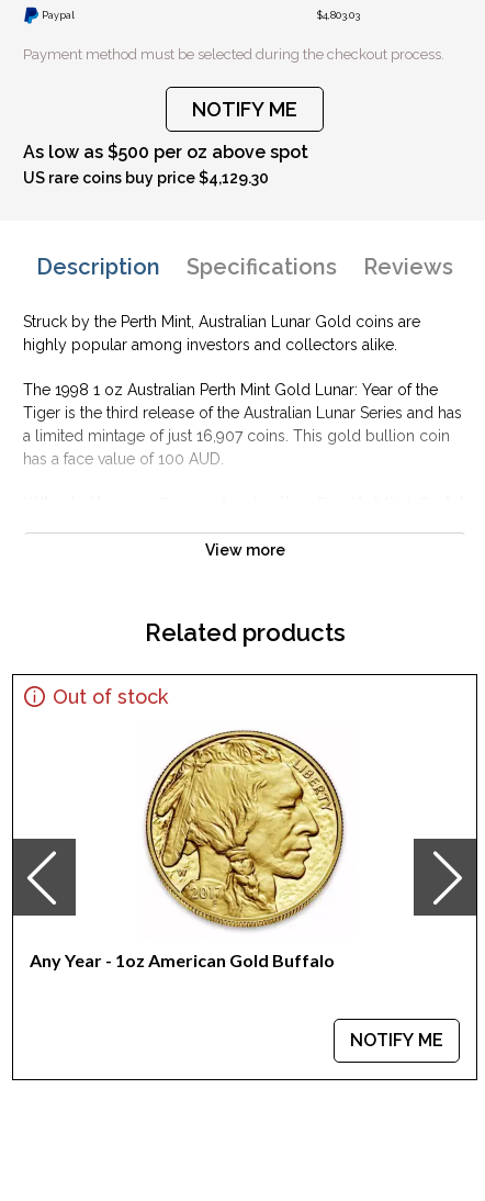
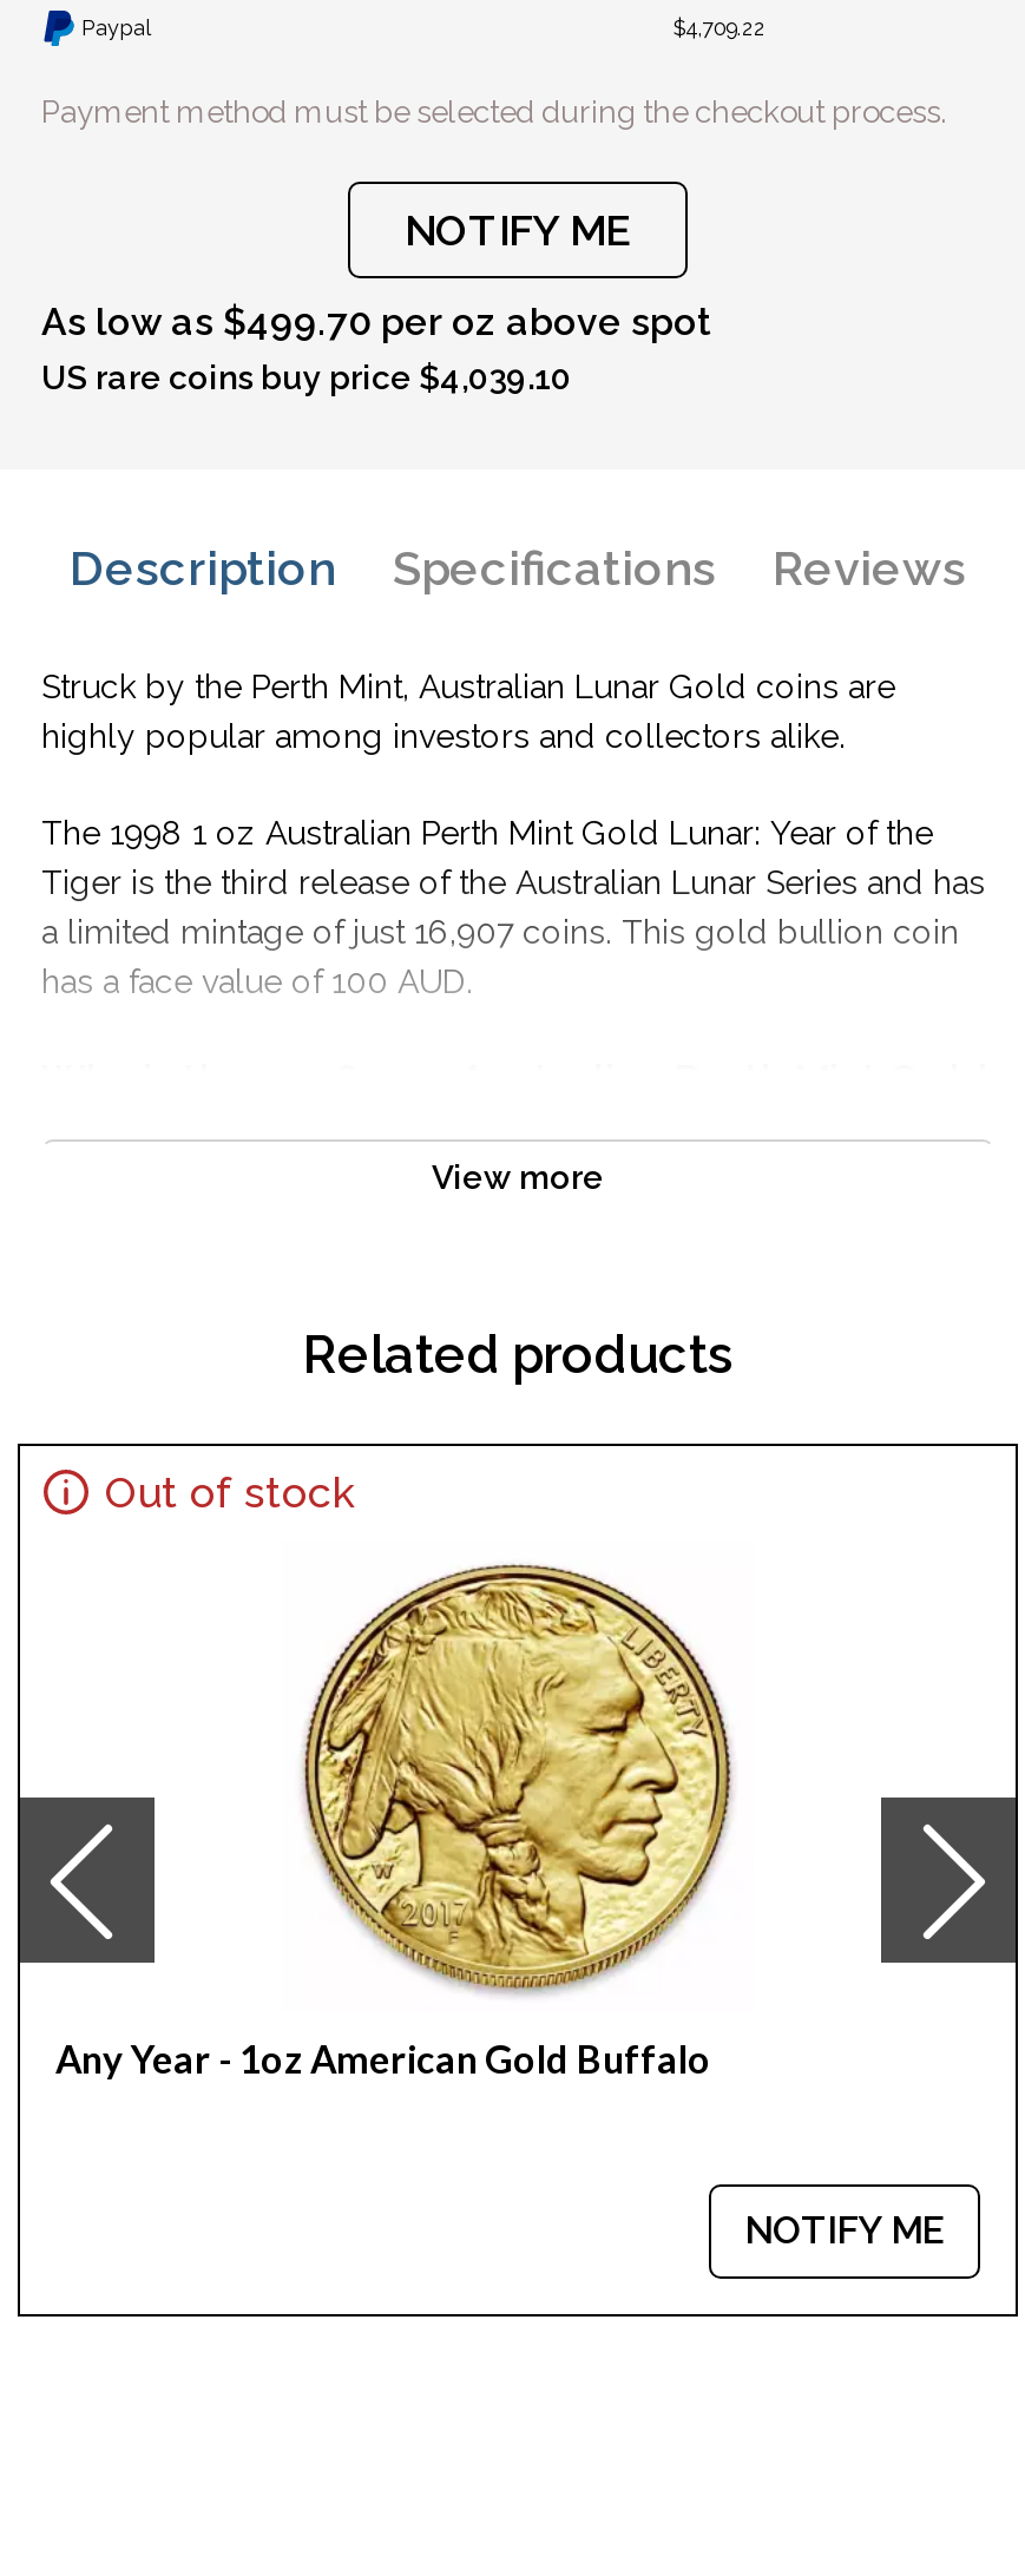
- $4,803.03
+ $4,709.22

- As low as $500 per oz above spot
+ As low as $499.70 per oz above spot

- US rare coins buy price $4,129.30
+ US rare coins buy price $4,039.10
